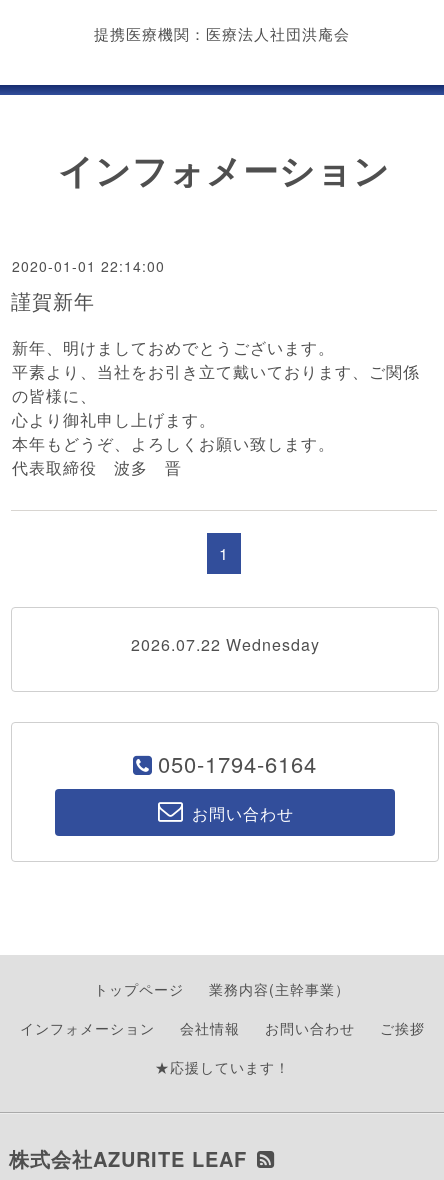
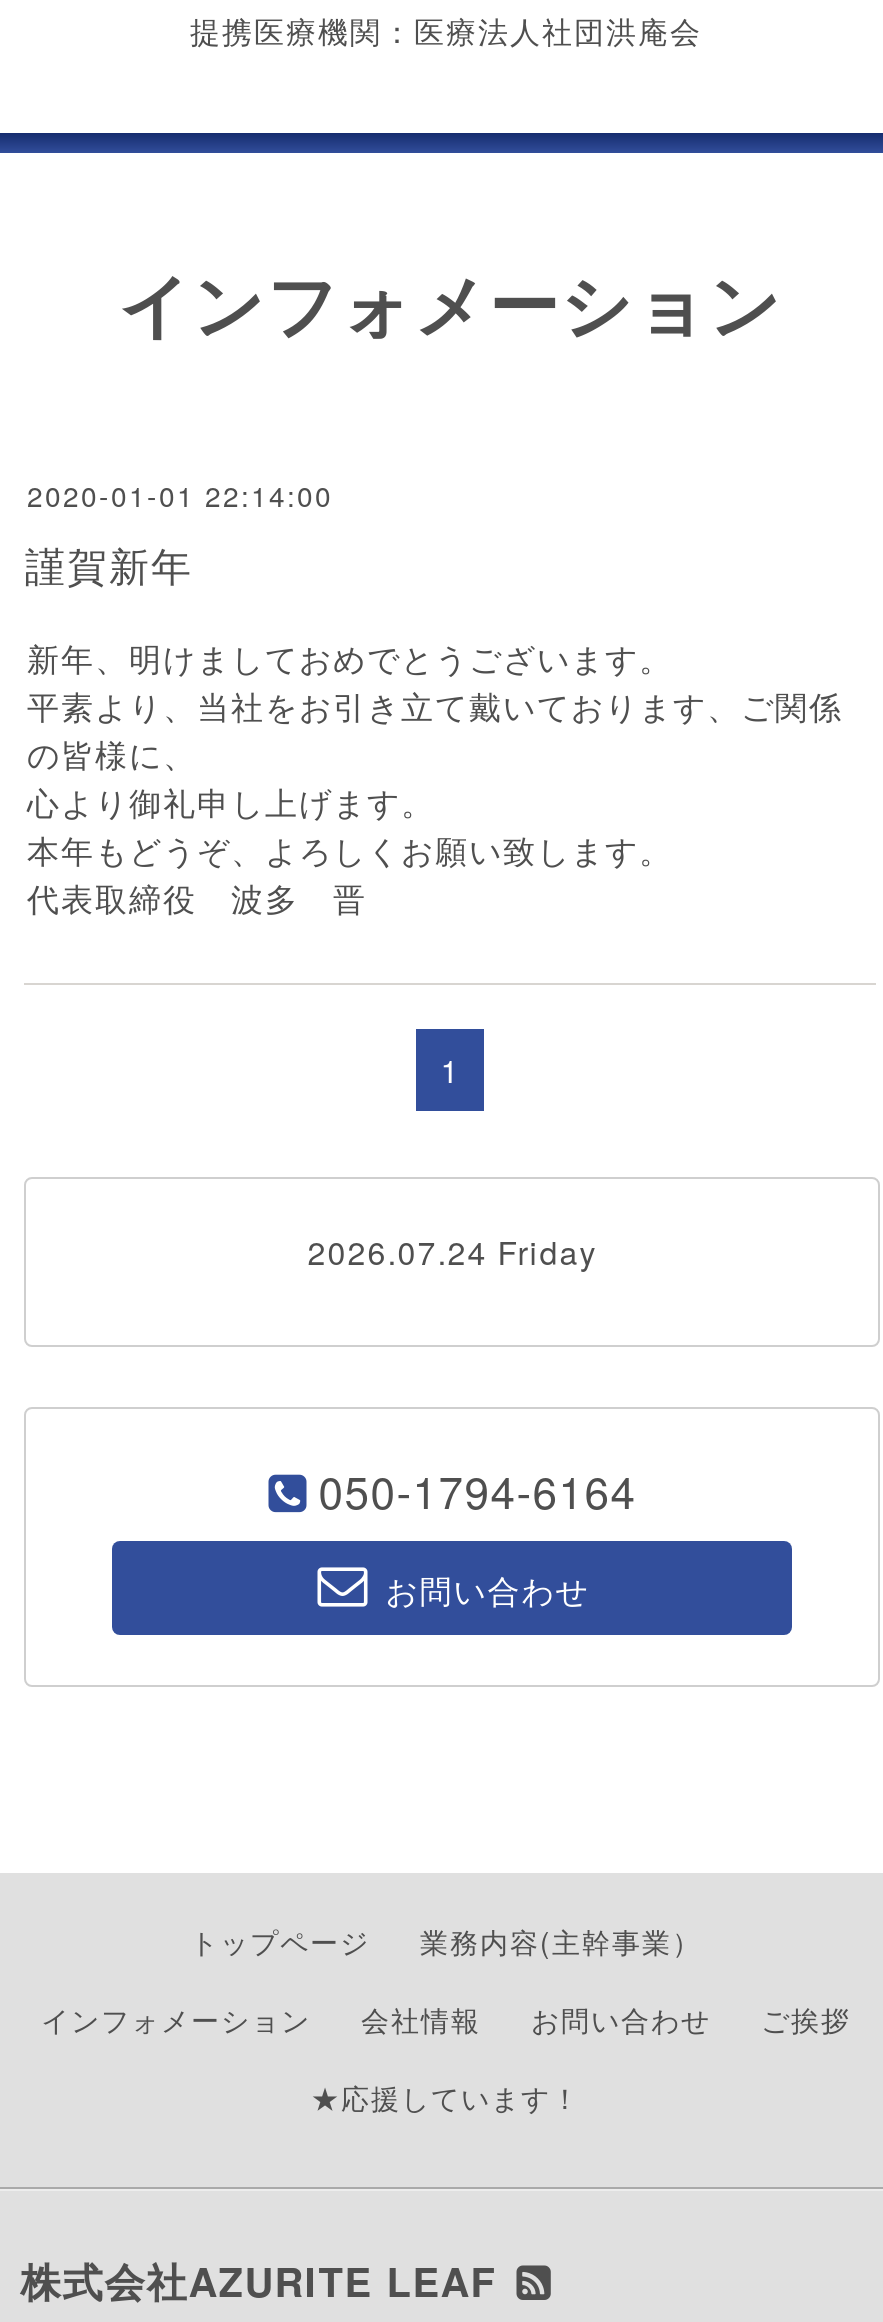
- 2026.07.22 Wednesday
+ 2026.07.24 Friday
